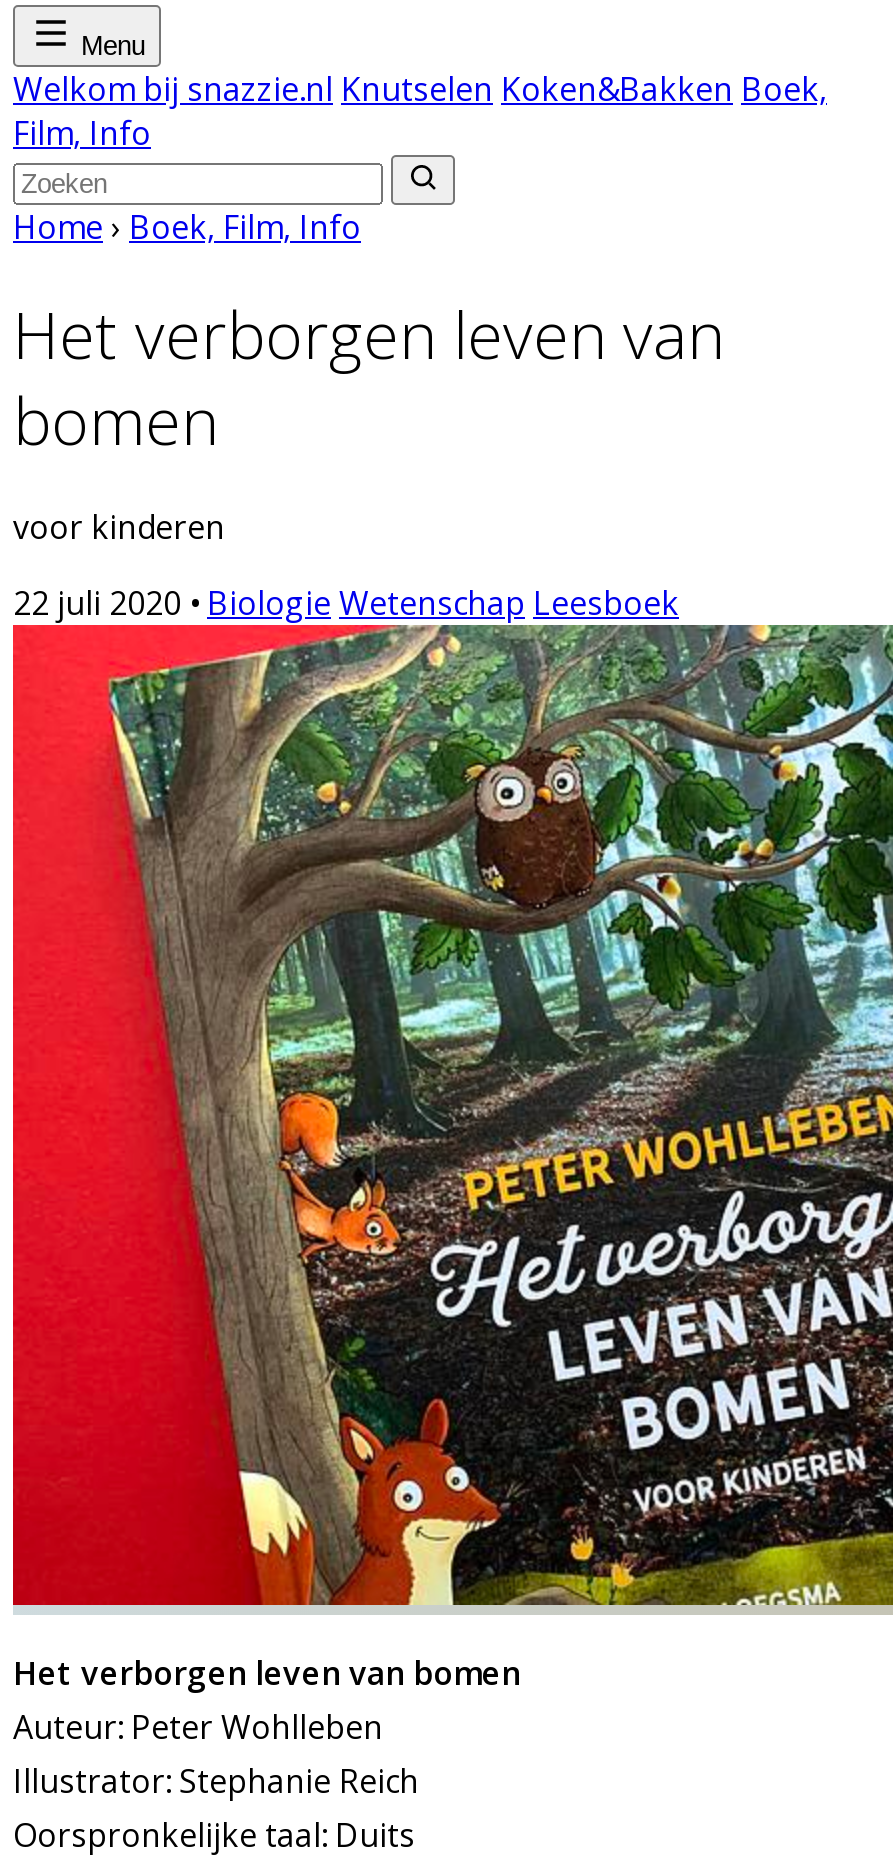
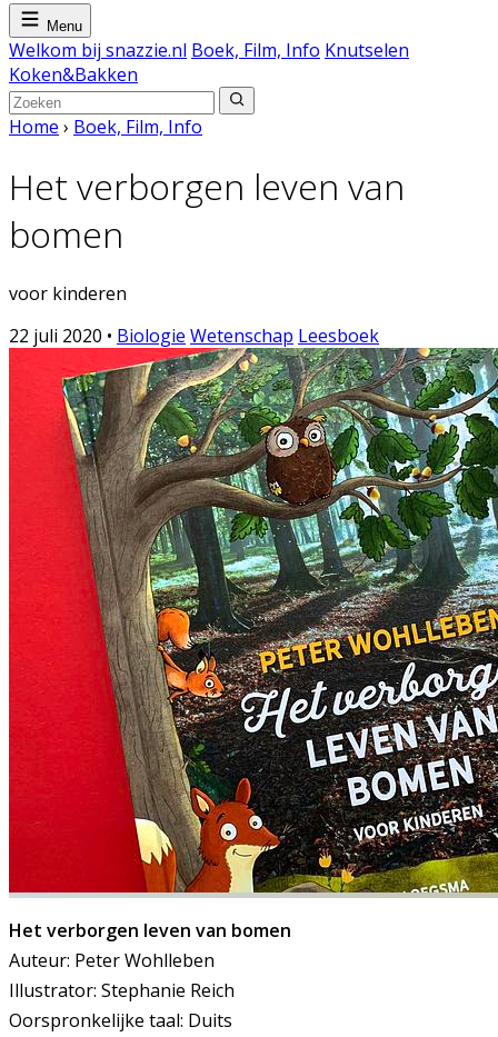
- Welkom bij snazzie.nl Knutselen Koken&Bakken Boek,
- Film, Info
+ Welkom bij snazzie.nl Boek, Film, Info Knutselen
+ Koken&Bakken
